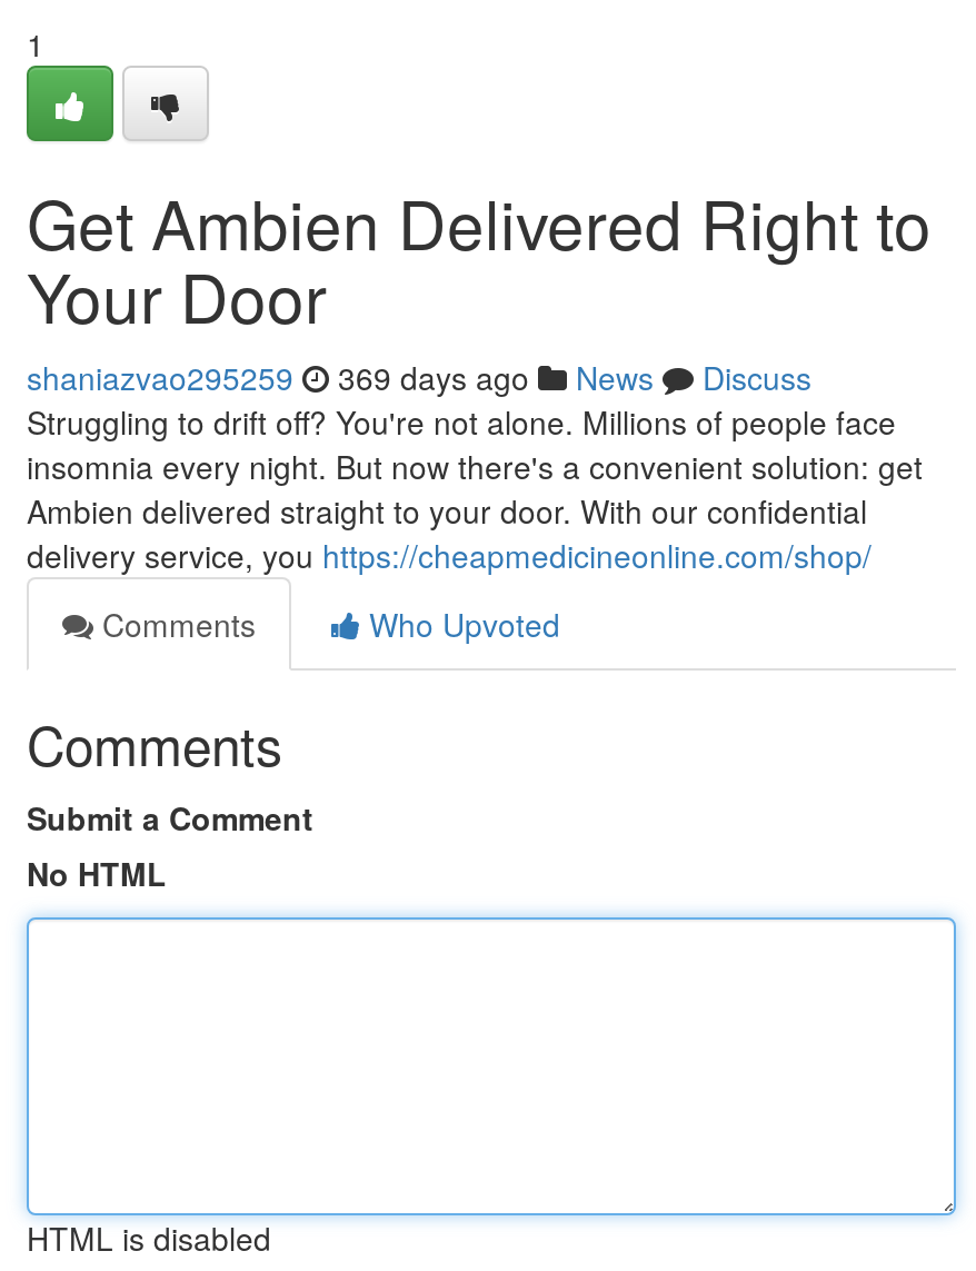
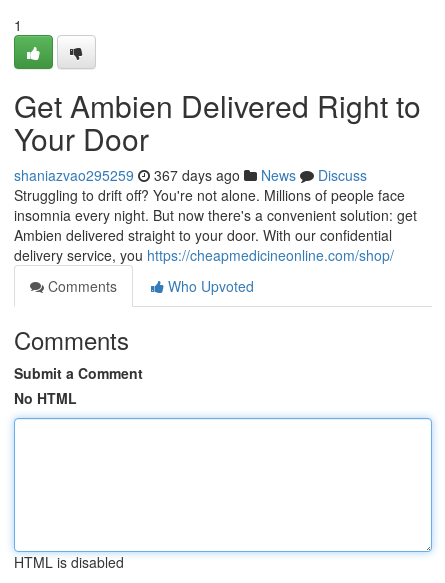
- shaniazvao295259 369 days ago News Discuss
+ shaniazvao295259 367 days ago News Discuss
